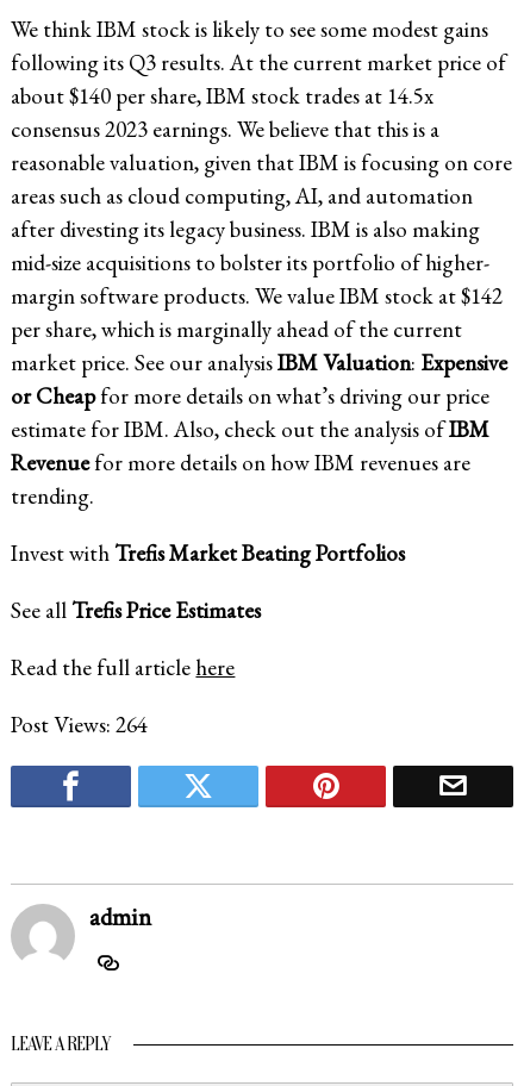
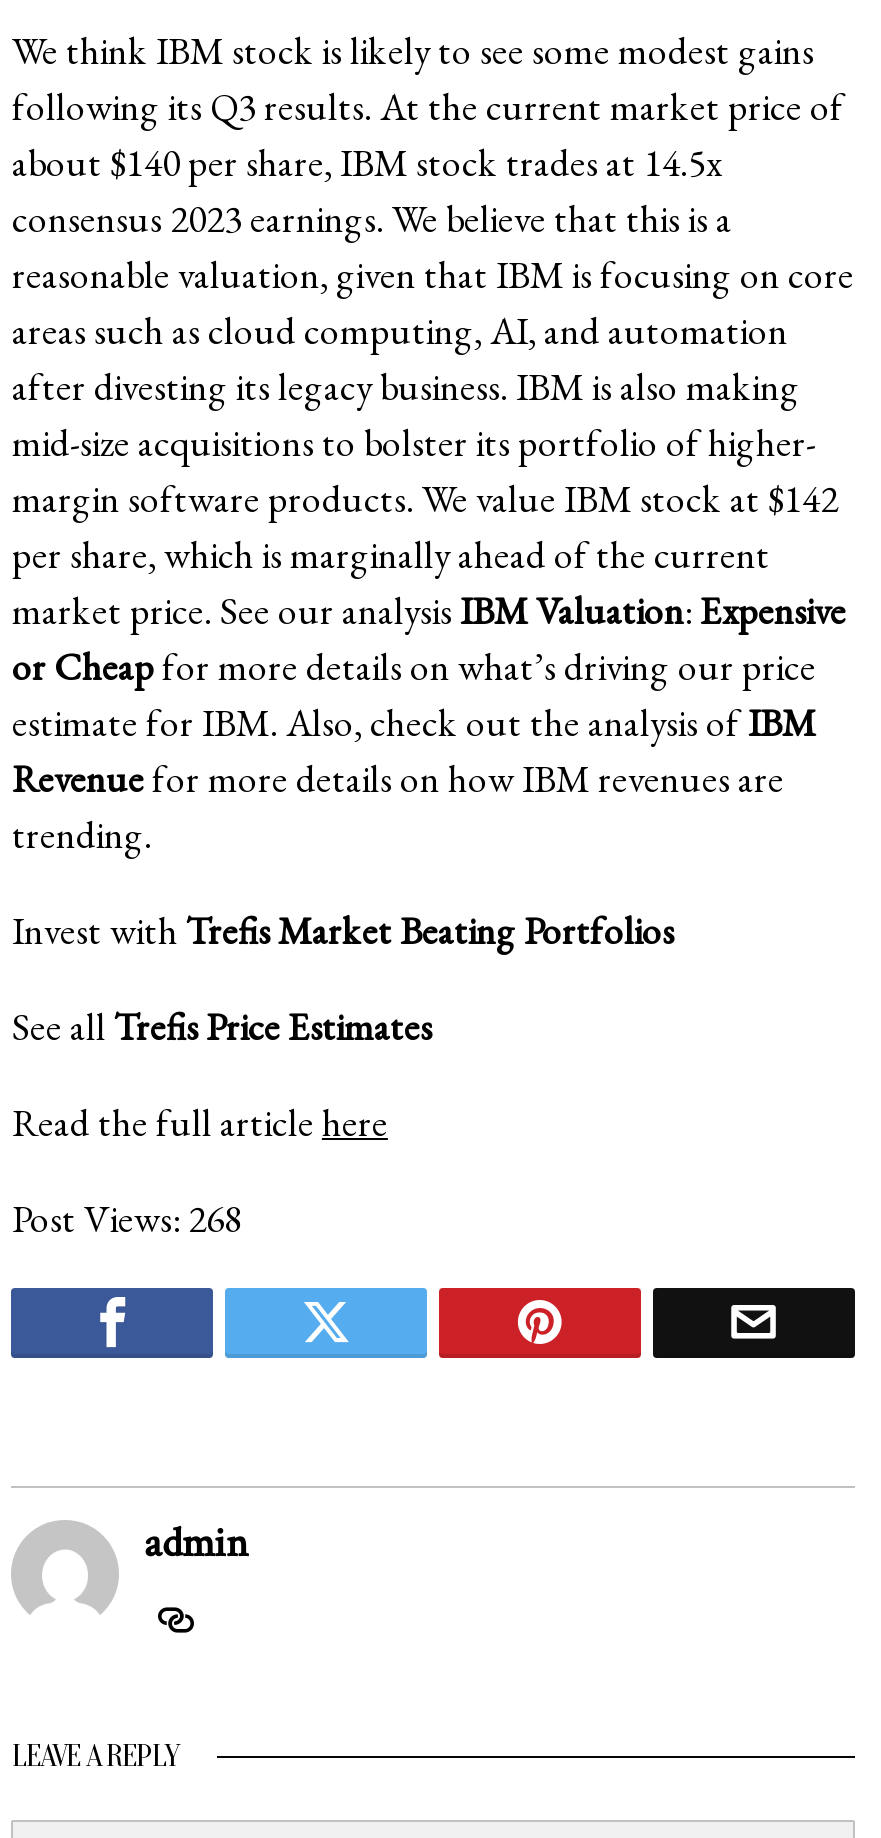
- Post Views: 264
+ Post Views: 268
